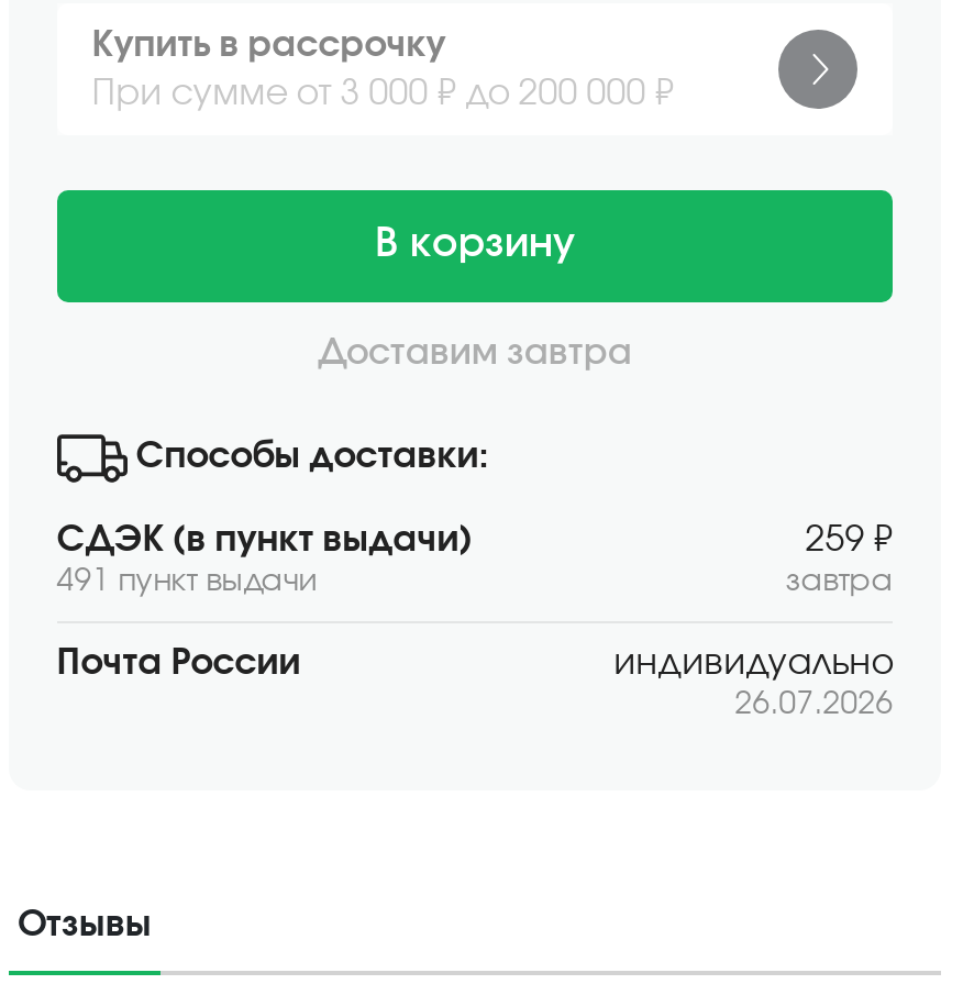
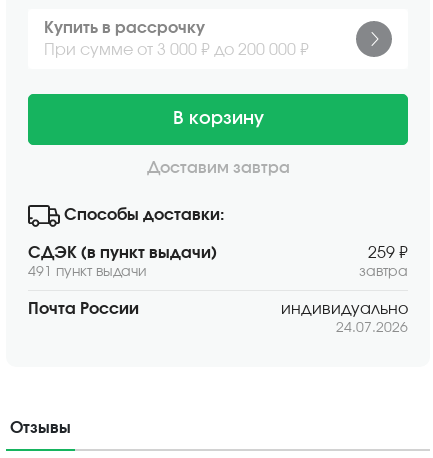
- 26.07.2026
+ 24.07.2026
